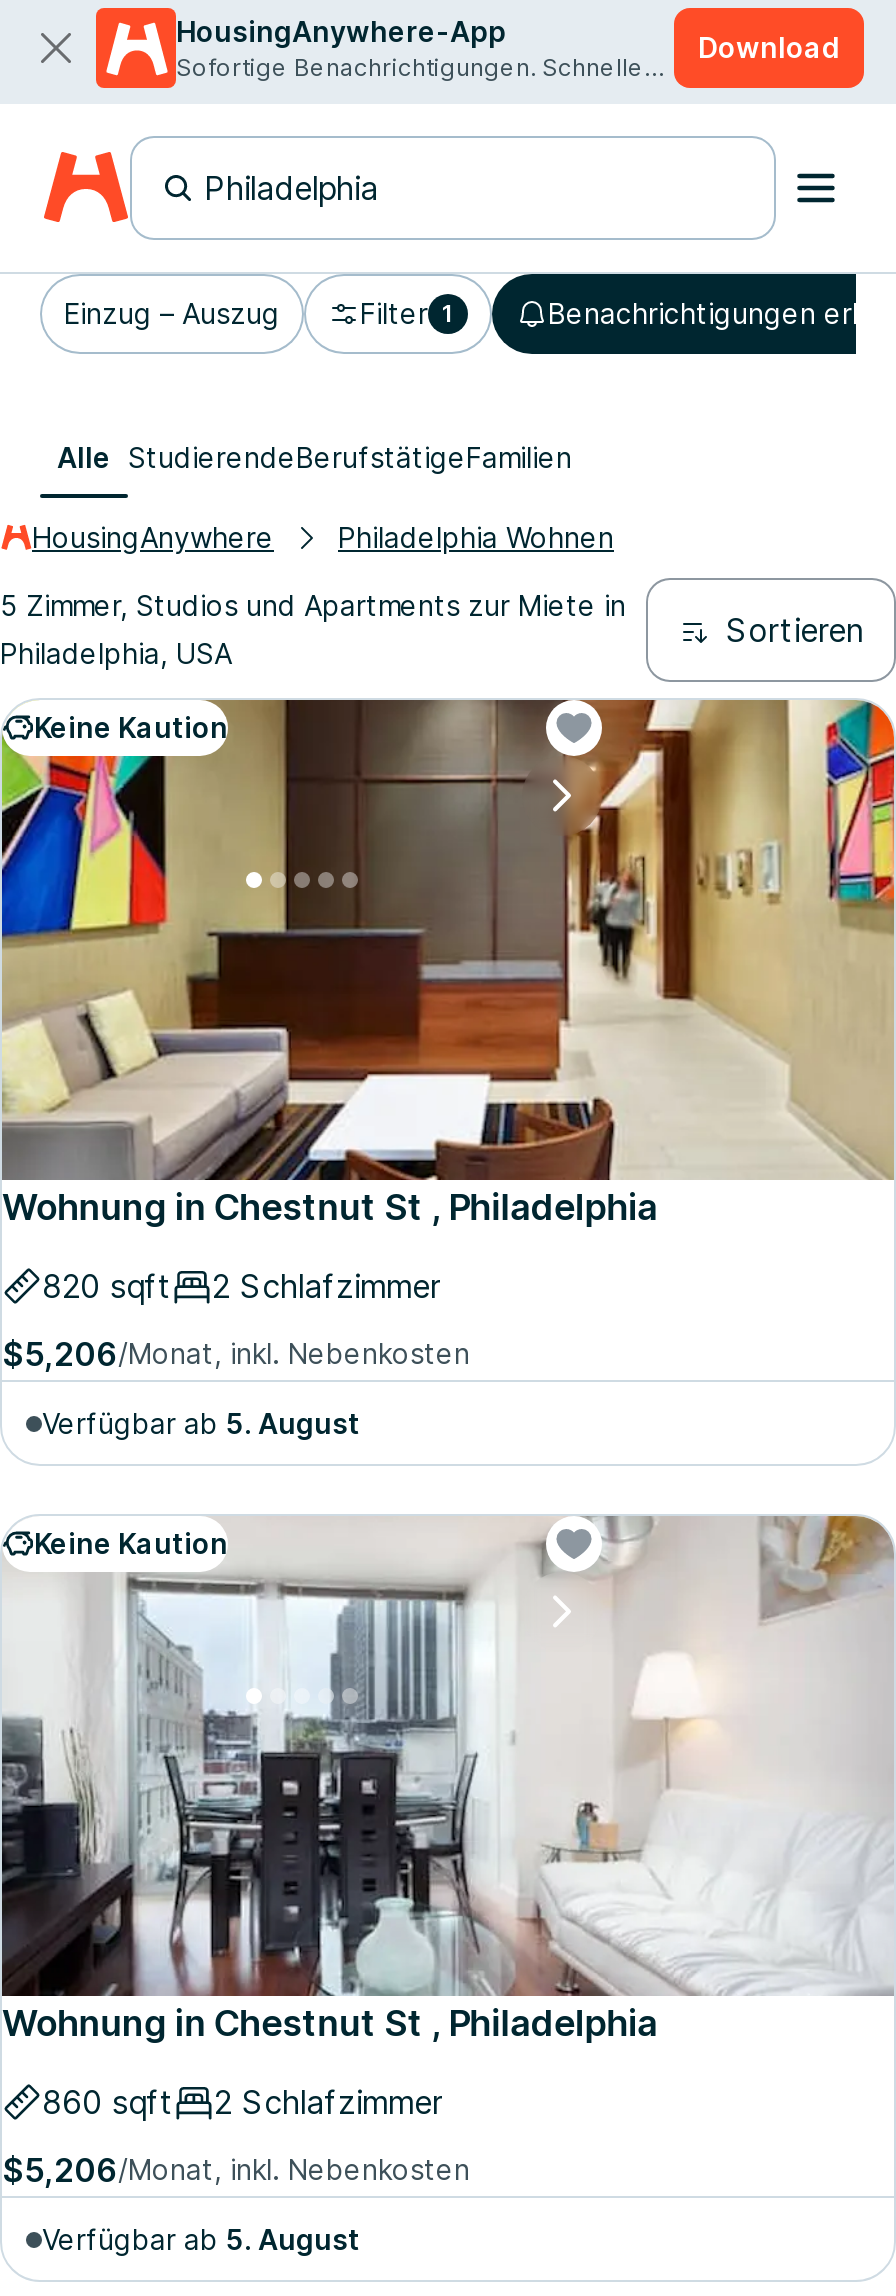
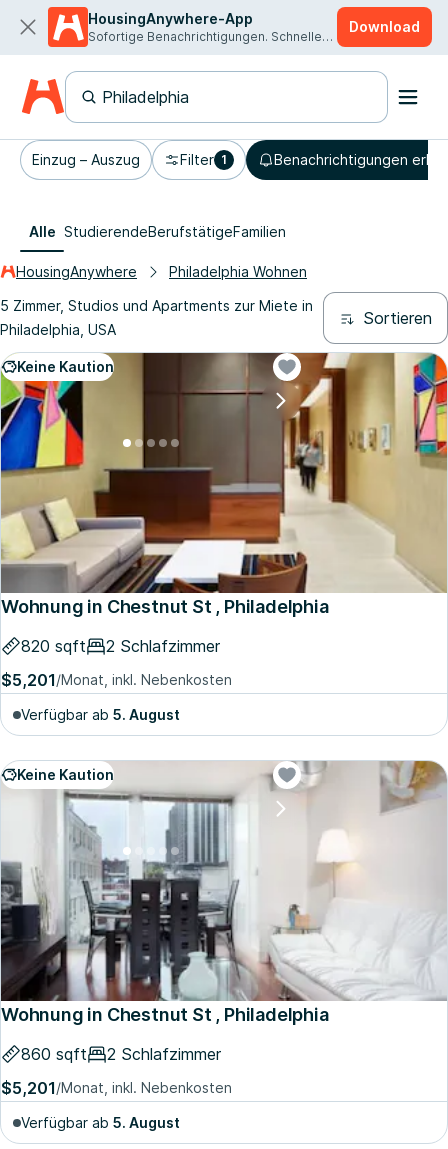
- $5,206/Monat, inkl. Nebenkosten
+ $5,201/Monat, inkl. Nebenkosten

- $5,206/Monat, inkl. Nebenkosten
+ $5,201/Monat, inkl. Nebenkosten
